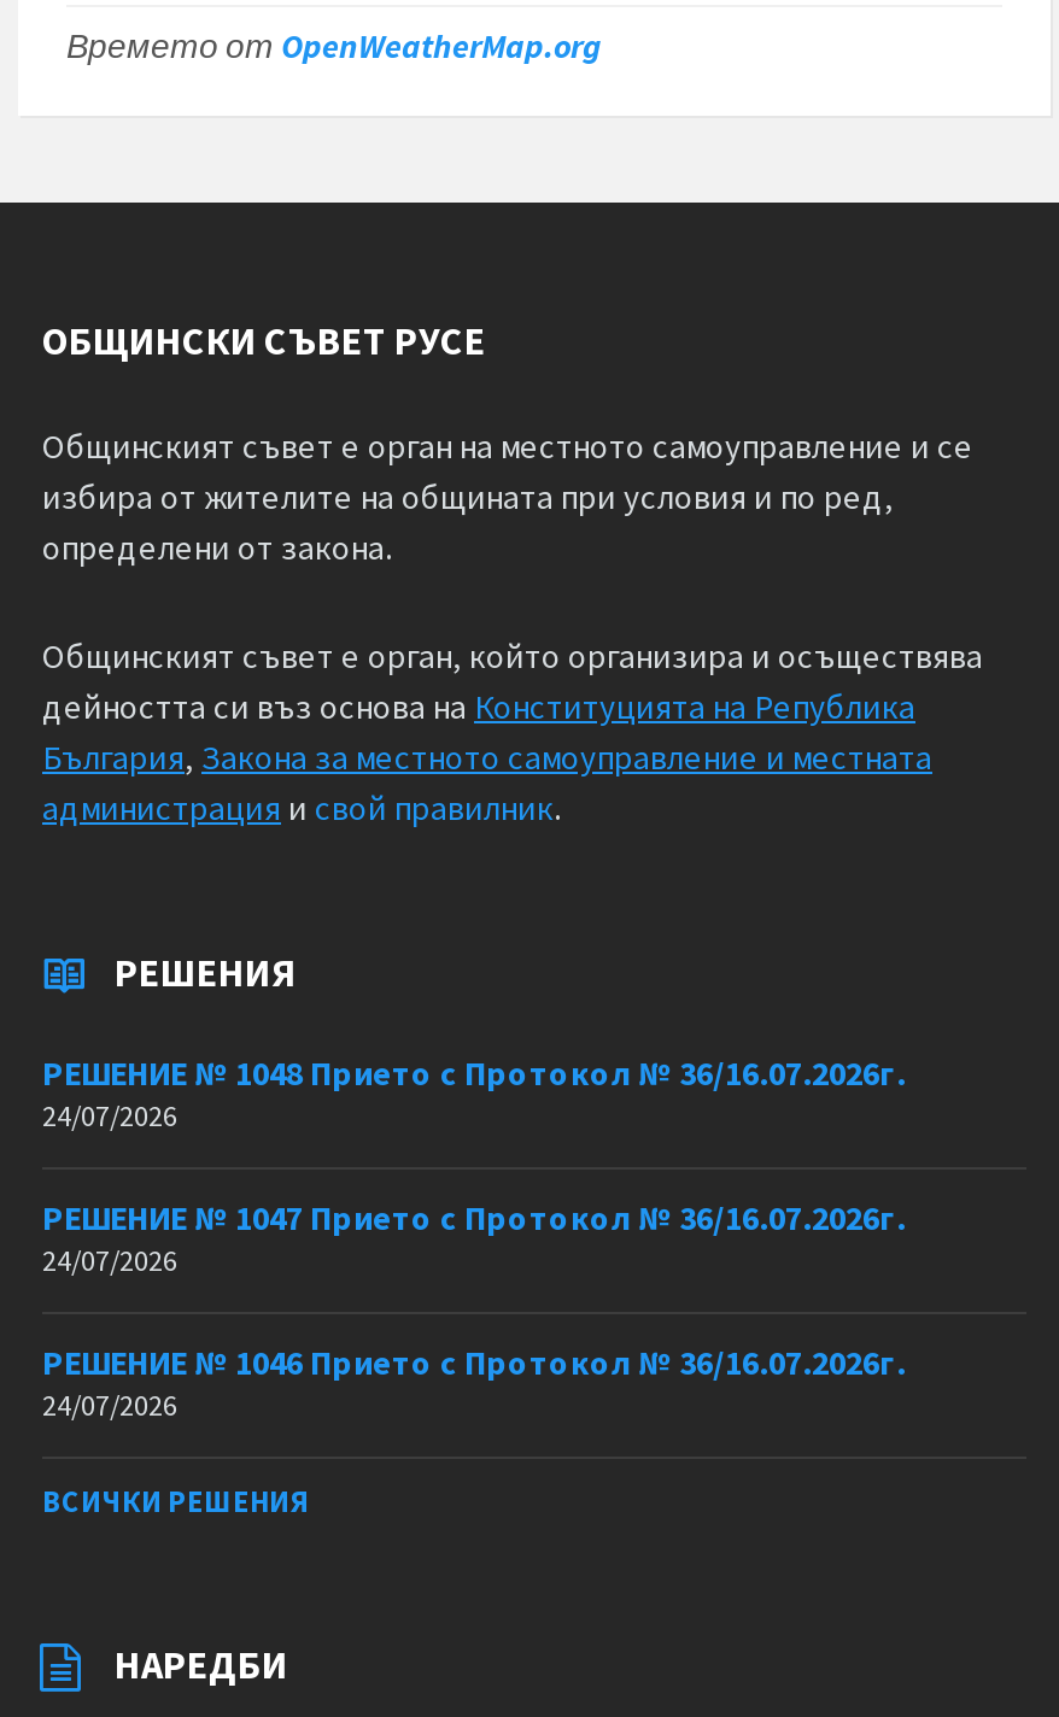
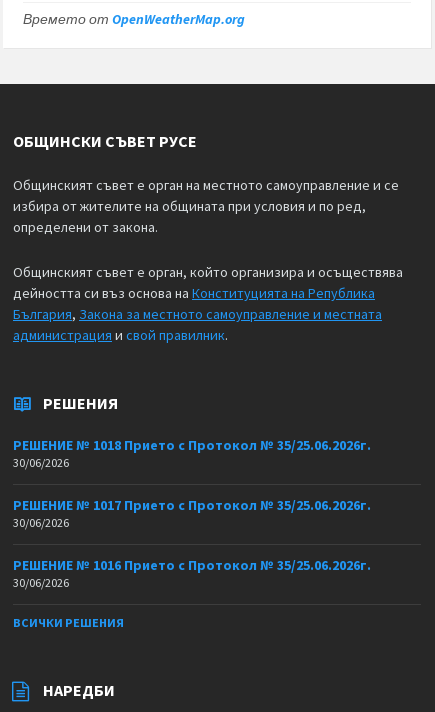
- РЕШЕНИЕ № 1048 Прието с Протокол № 36/16.07.2026г.
+ РЕШЕНИЕ № 1018 Прието с Протокол № 35/25.06.2026г.

- 24/07/2026
+ 30/06/2026

- РЕШЕНИЕ № 1047 Прието с Протокол № 36/16.07.2026г.
+ РЕШЕНИЕ № 1017 Прието с Протокол № 35/25.06.2026г.

- 24/07/2026
+ 30/06/2026

- РЕШЕНИЕ № 1046 Прието с Протокол № 36/16.07.2026г.
+ РЕШЕНИЕ № 1016 Прието с Протокол № 35/25.06.2026г.

- 24/07/2026
+ 30/06/2026
